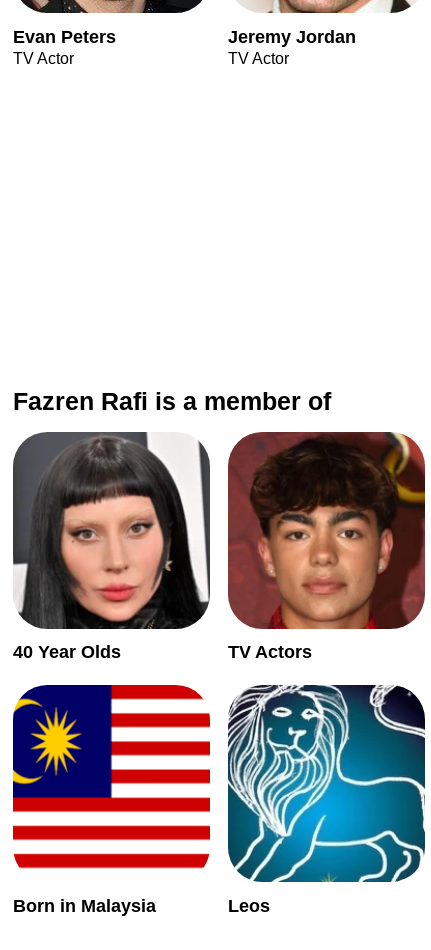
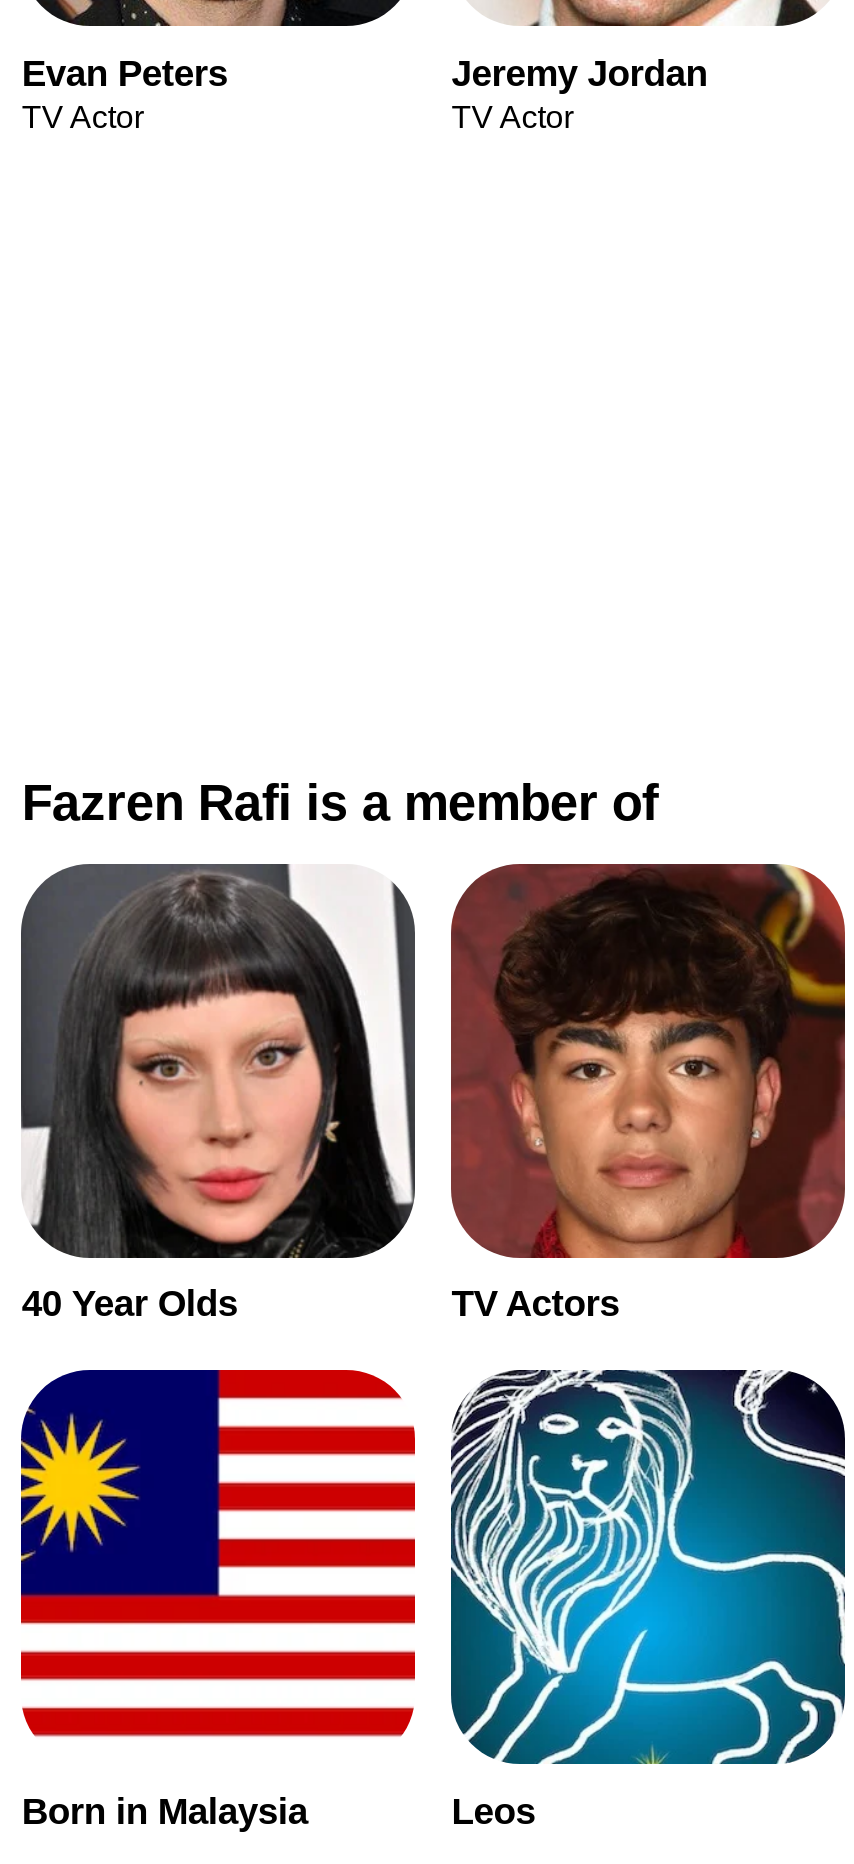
- [image]
+ [image]
